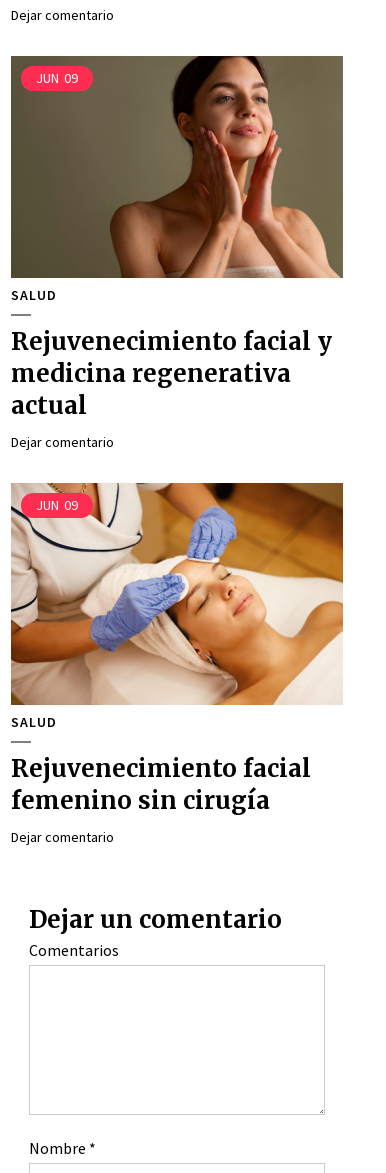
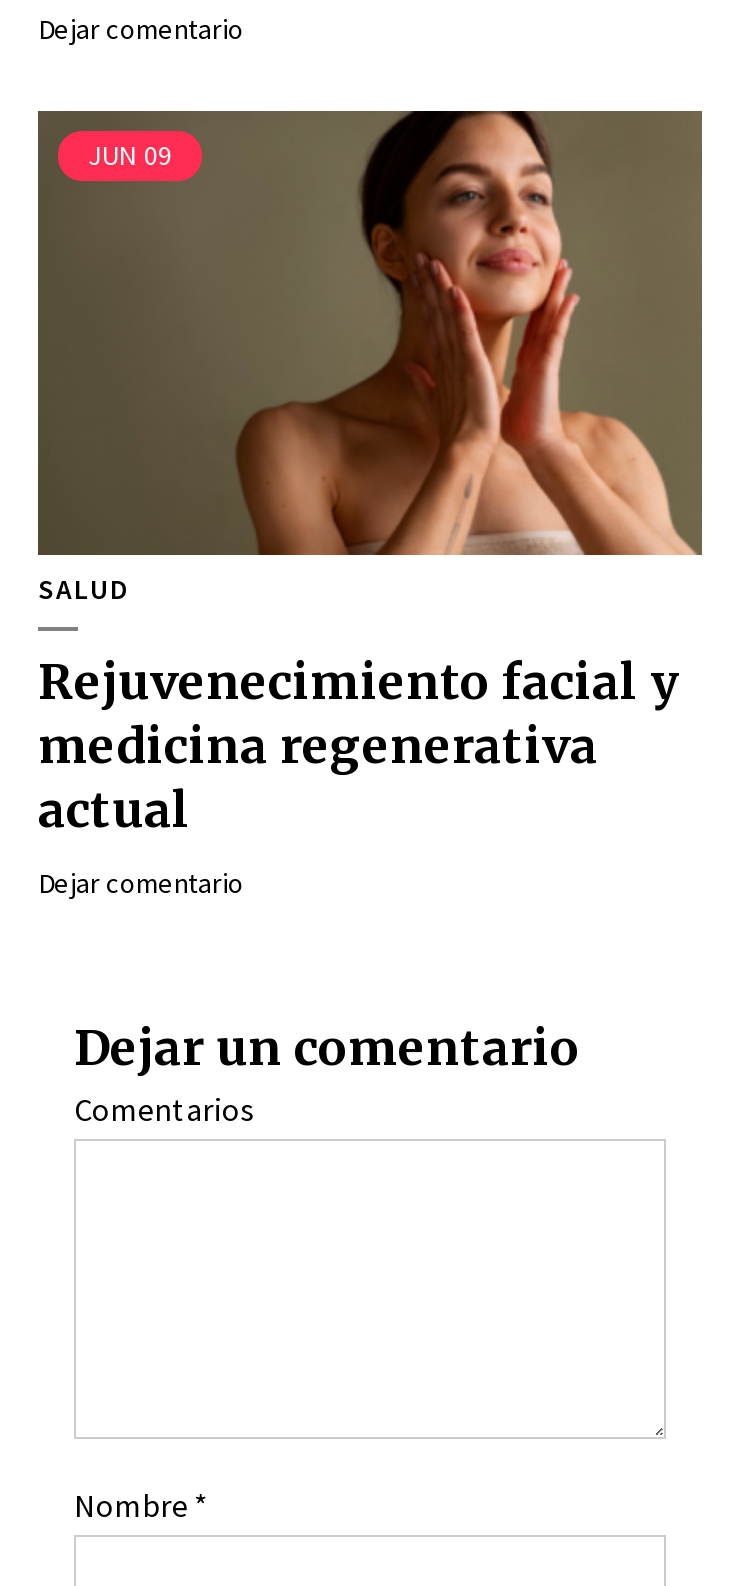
- [image]
- JUN 09

- SALUD
- Rejuvenecimiento facial
- femenino sin cirugía
- Dejar comentario
